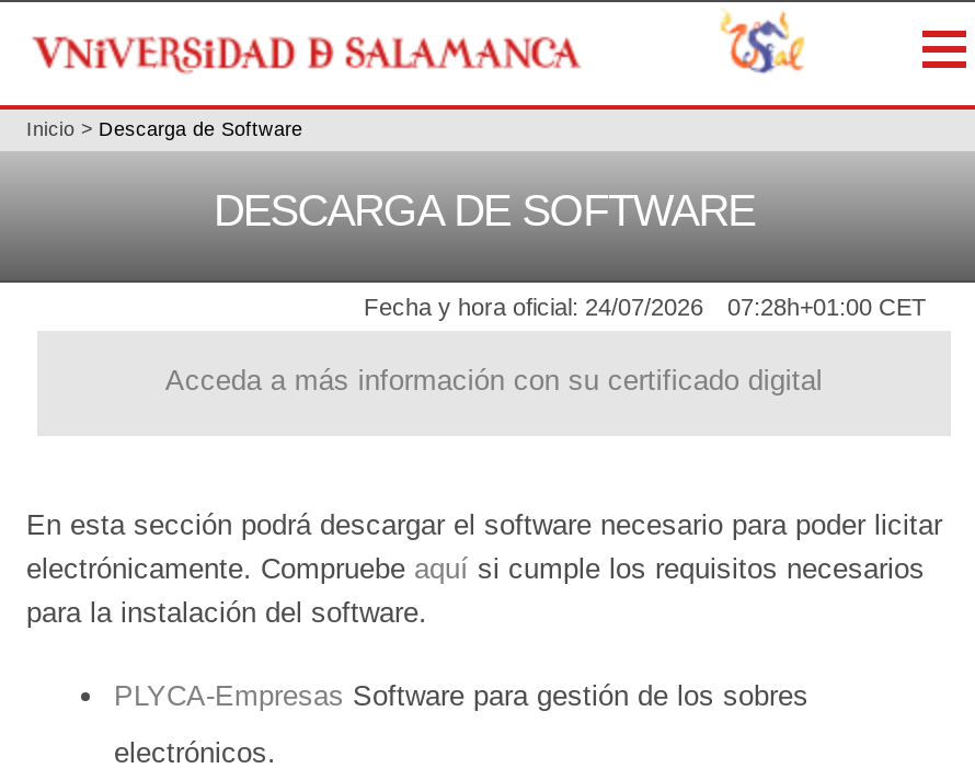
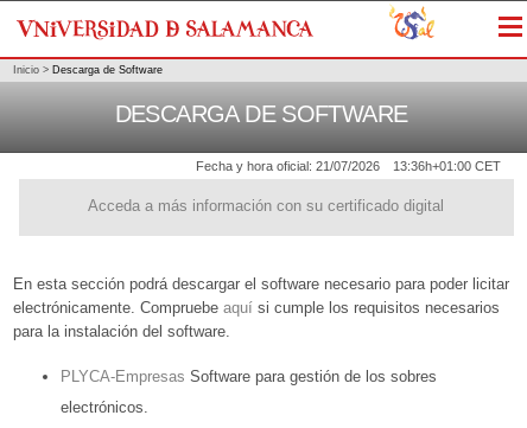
- Fecha y hora oficial: 24/07/2026
+ Fecha y hora oficial: 21/07/2026

- 07:28h+01:00 CET
+ 13:36h+01:00 CET
